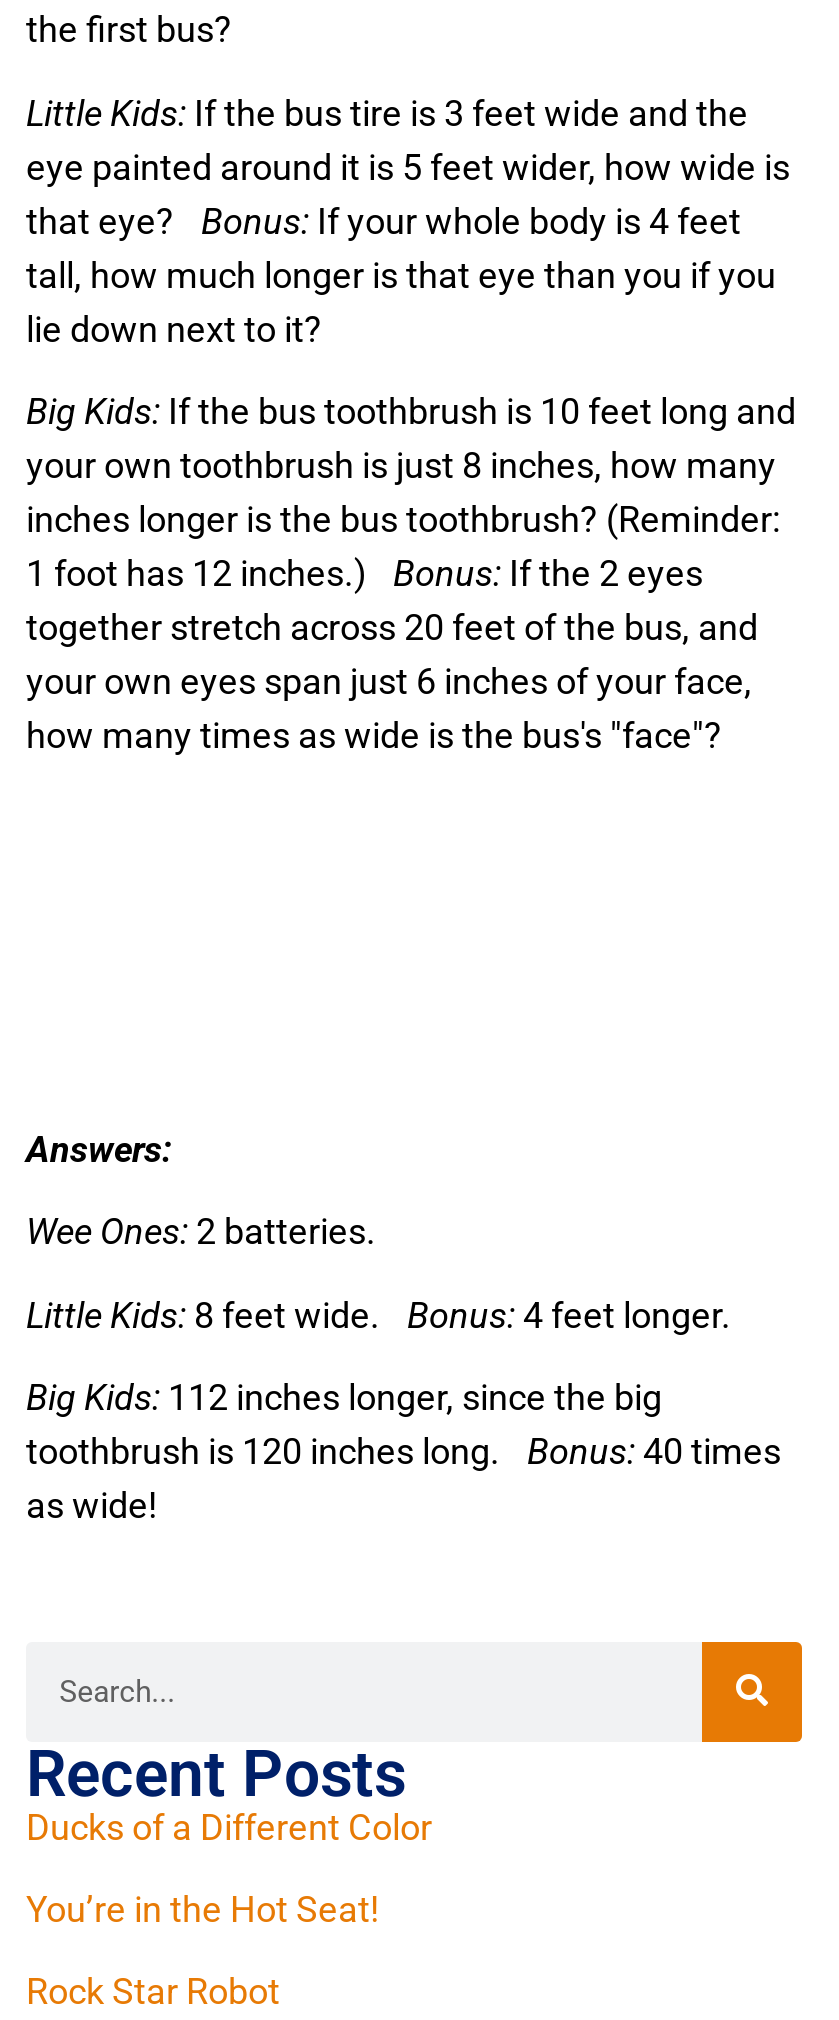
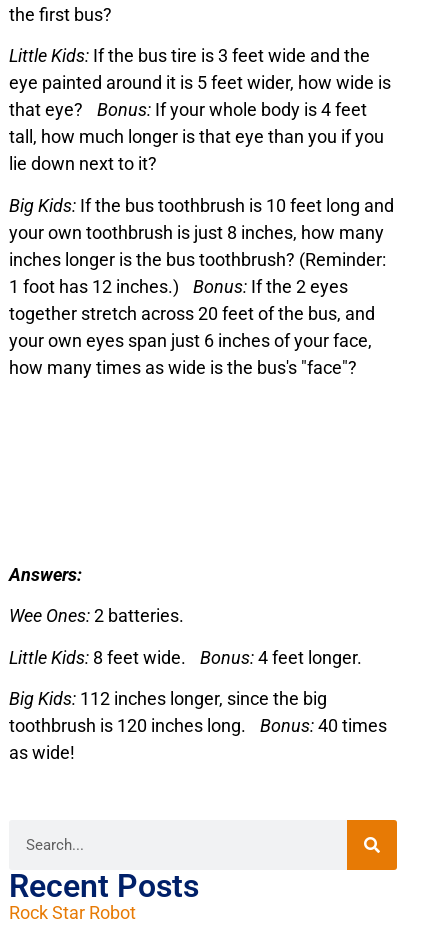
- Ducks of a Different Color
- You’re in the Hot Seat!
